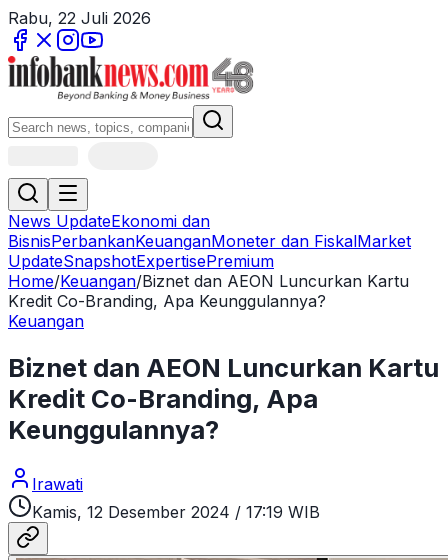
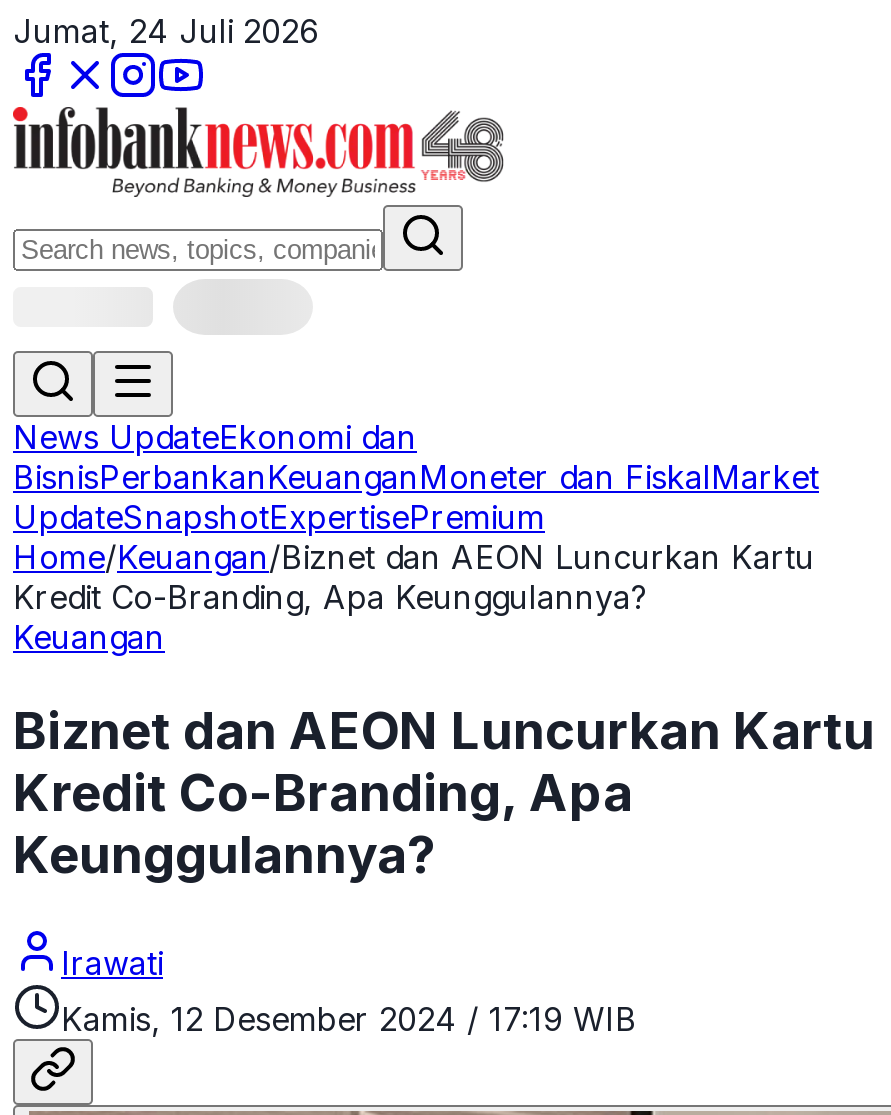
- Rabu, 22 Juli 2026
+ Jumat, 24 Juli 2026
